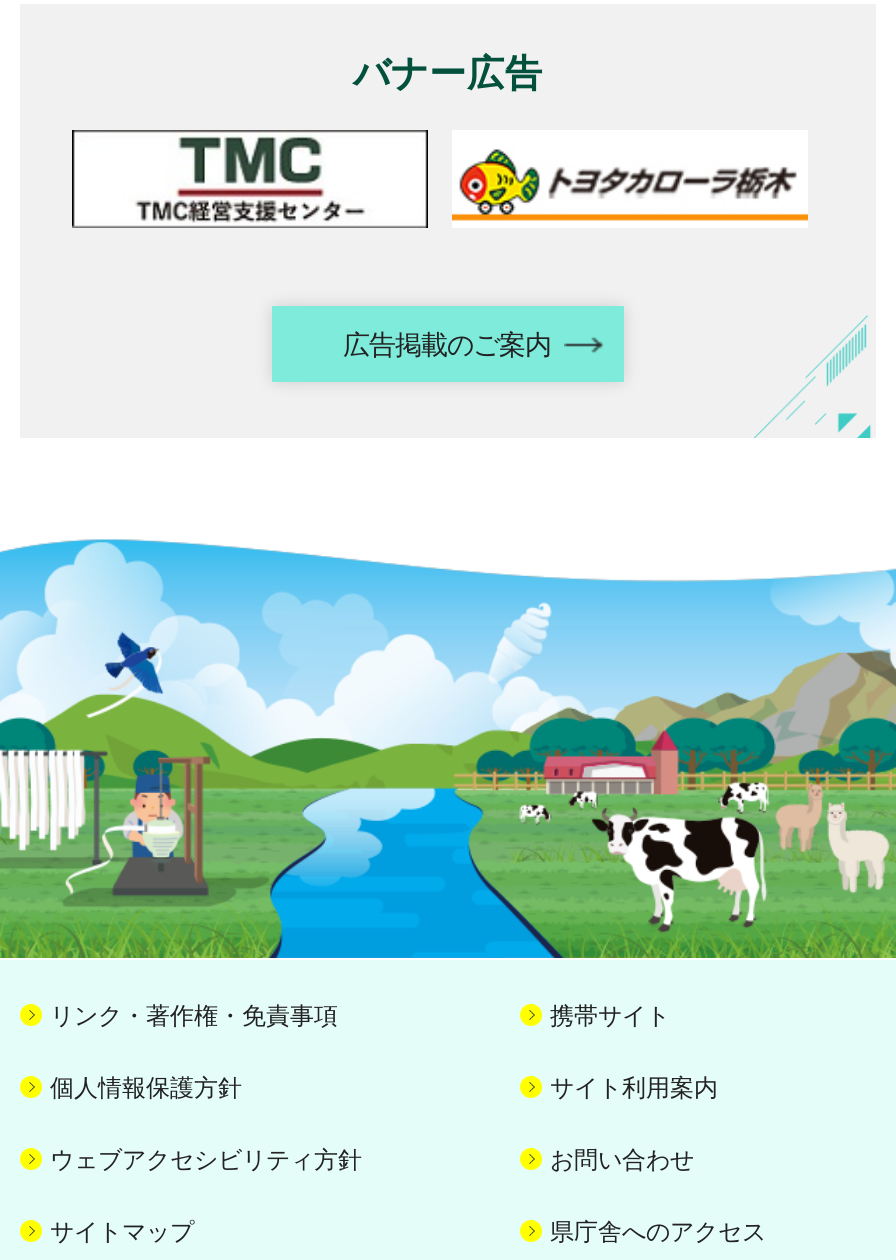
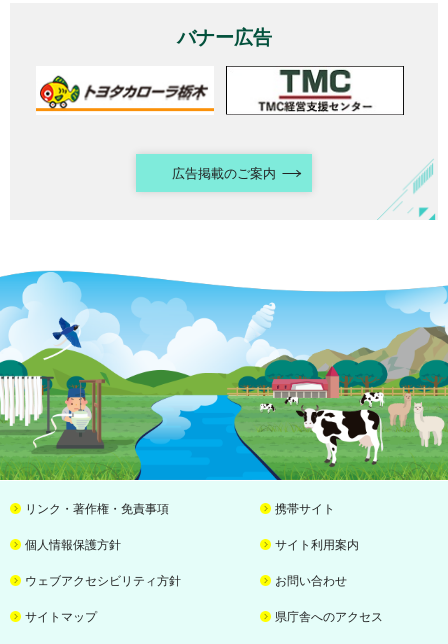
- [image]
+ [image]

- [image]
+ [image]
